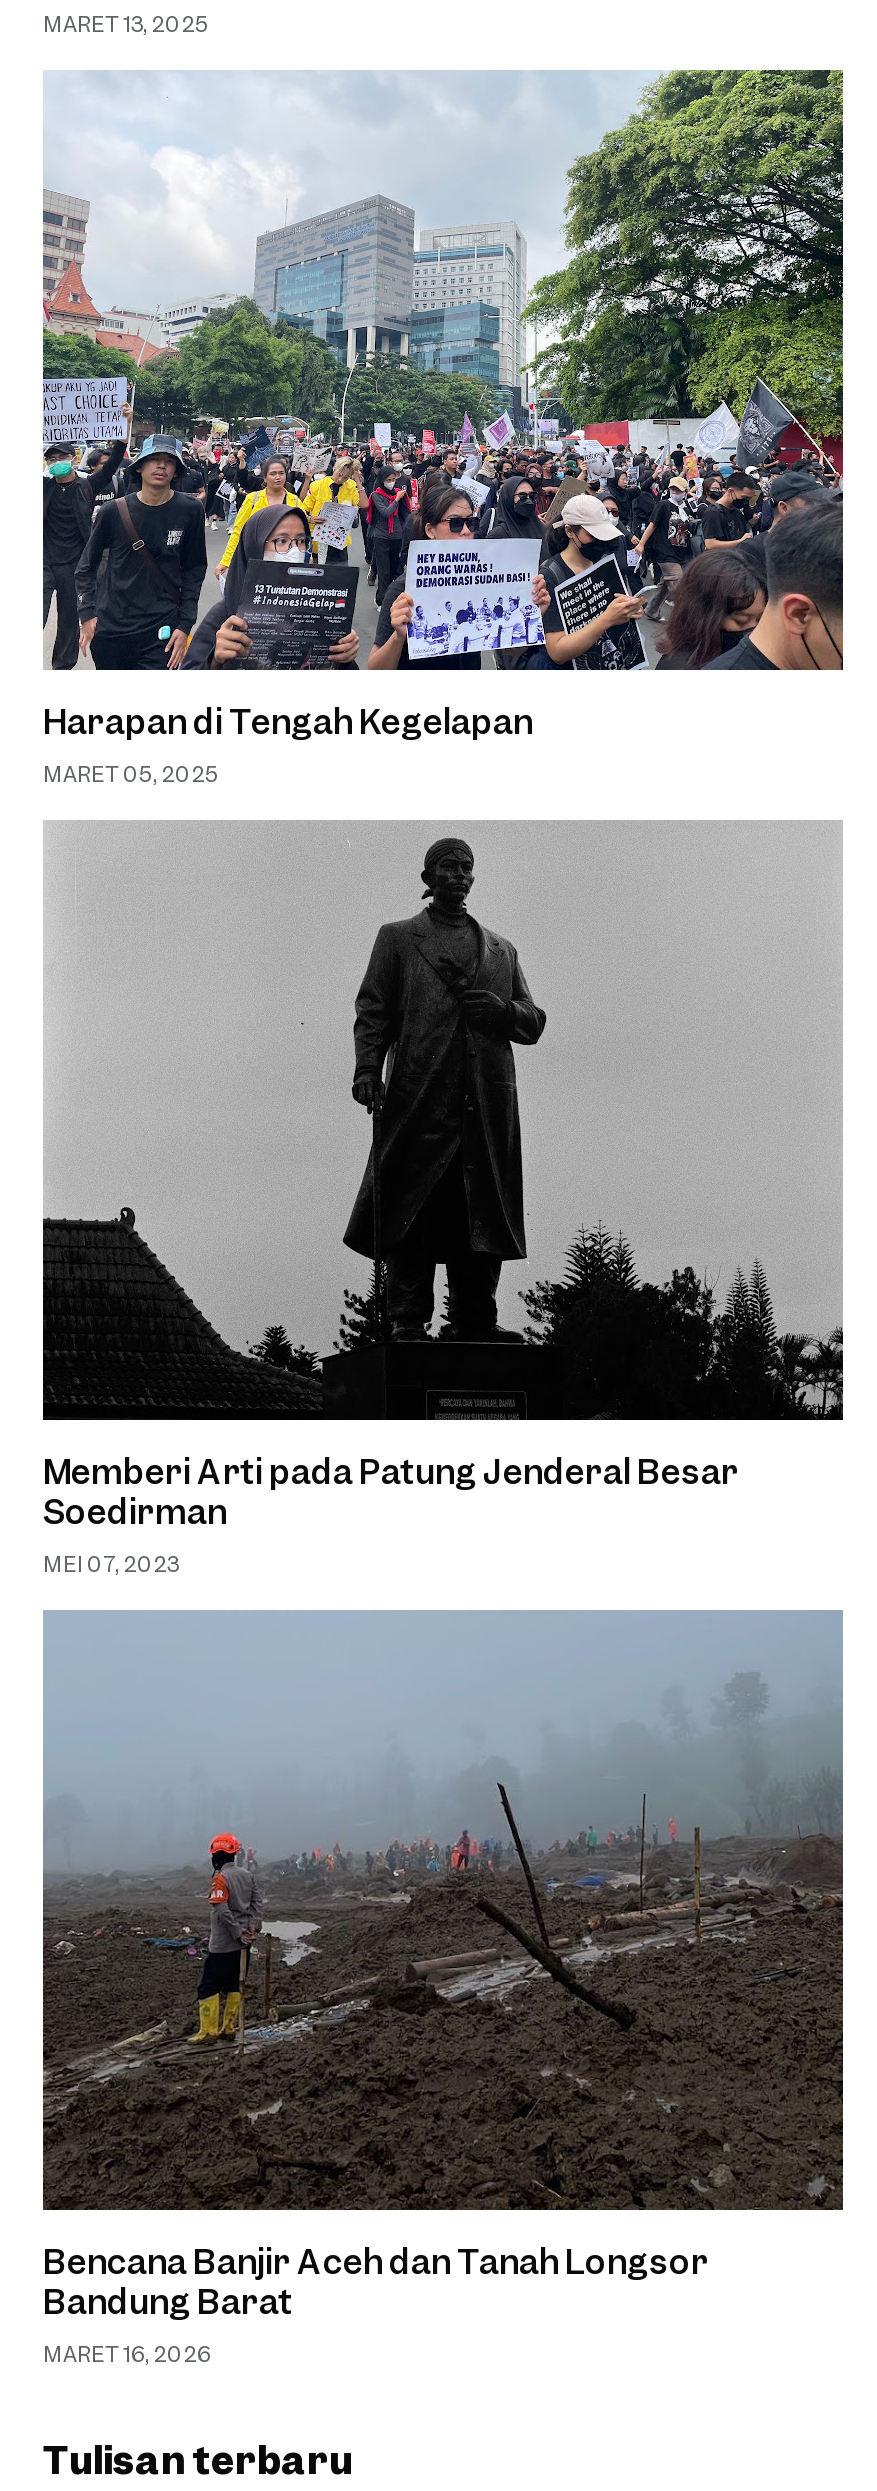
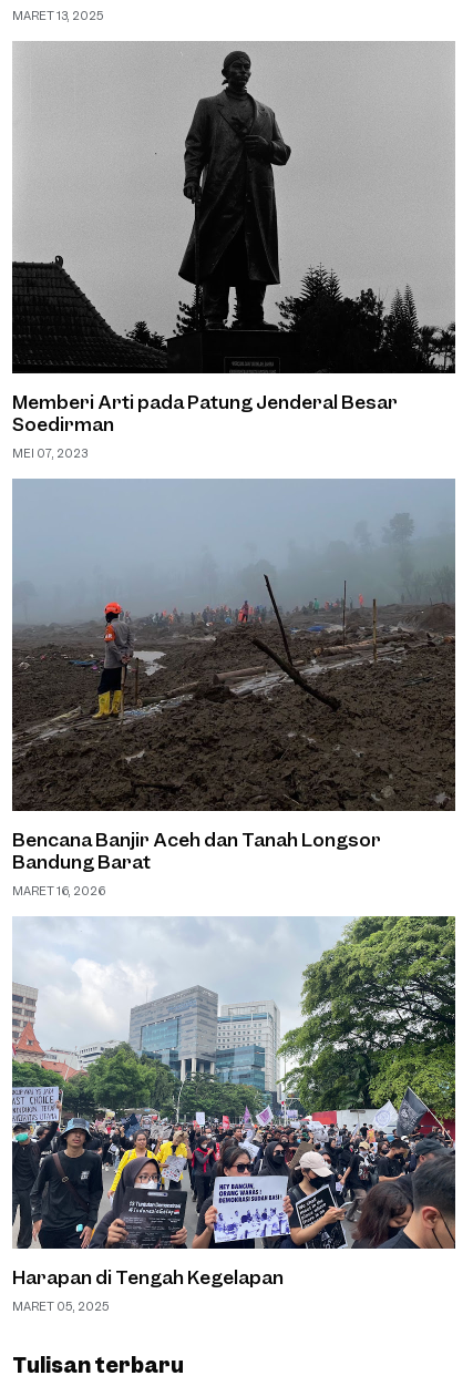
moved down: [image] | Harapan di Tengah Kegelapan | MARET 05, 2025

moved up: [image] | Memberi Arti pada Patung Jenderal Besar | Soedirman | MEI 07, 2023 | Bencana Banjir Aceh dan Tanah Longsor | Bandung Barat | MARET 16, 2026
